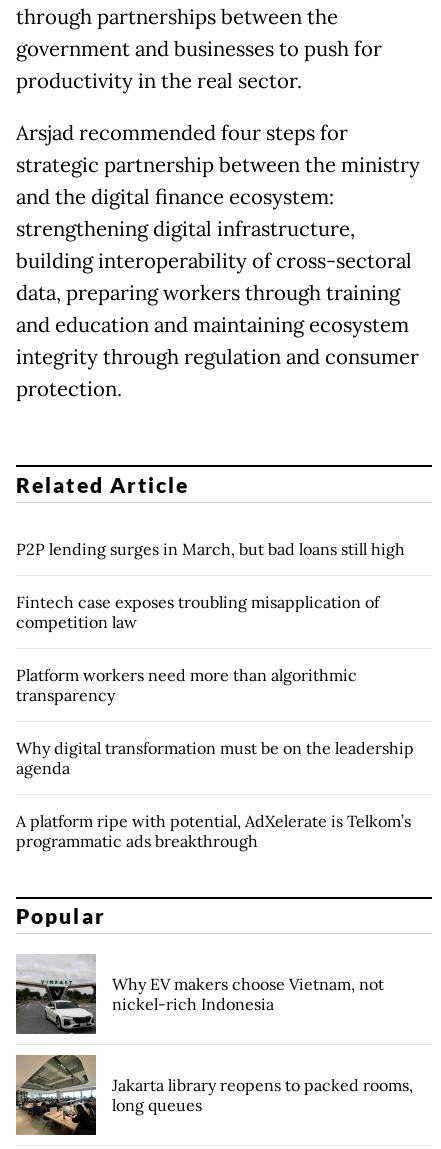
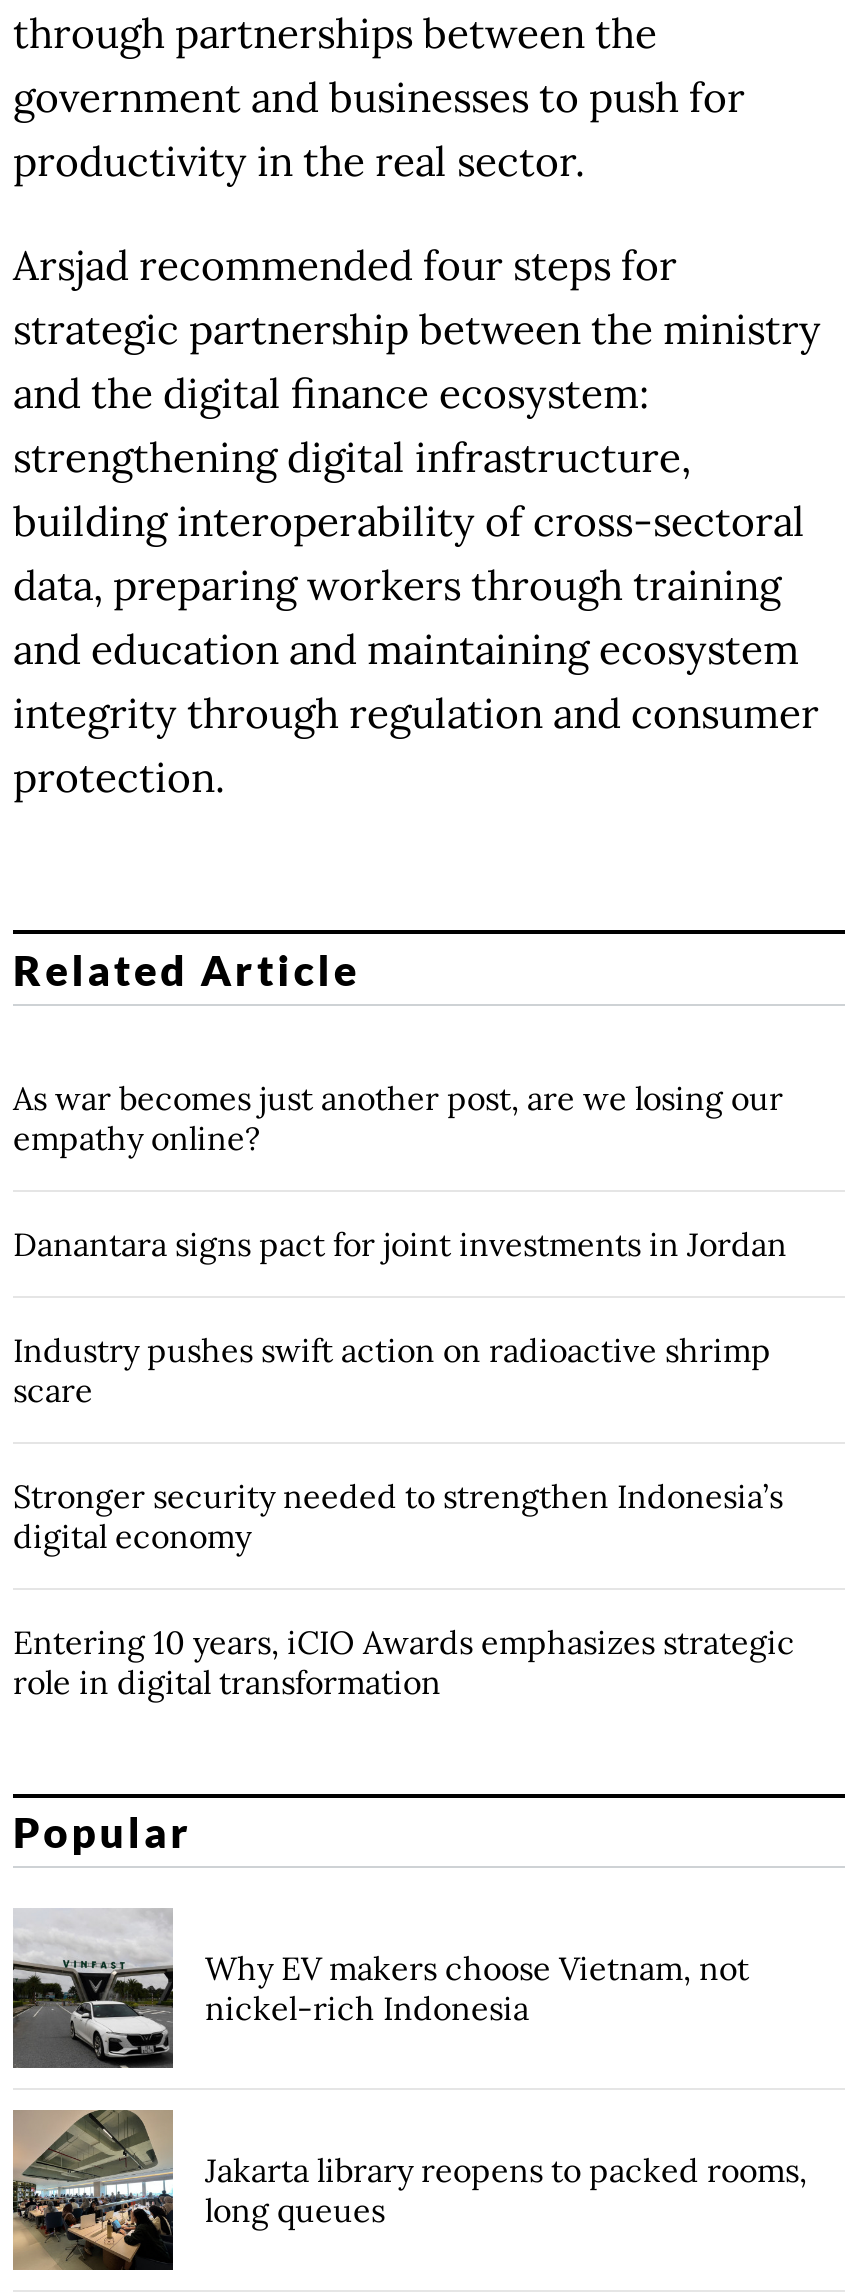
- P2P lending surges in March, but bad loans still high
+ As war becomes just another post, are we losing our
+ empathy online?

- Fintech case exposes troubling misapplication of
- competition law
+ Danantara signs pact for joint investments in Jordan

- Platform workers need more than algorithmic
- transparency
+ Industry pushes swift action on radioactive shrimp
+ scare

- Why digital transformation must be on the leadership
- agenda
+ Stronger security needed to strengthen Indonesia’s
+ digital economy

- A platform ripe with potential, AdXelerate is Telkom’s
- programmatic ads breakthrough
+ Entering 10 years, iCIO Awards emphasizes strategic
+ role in digital transformation
